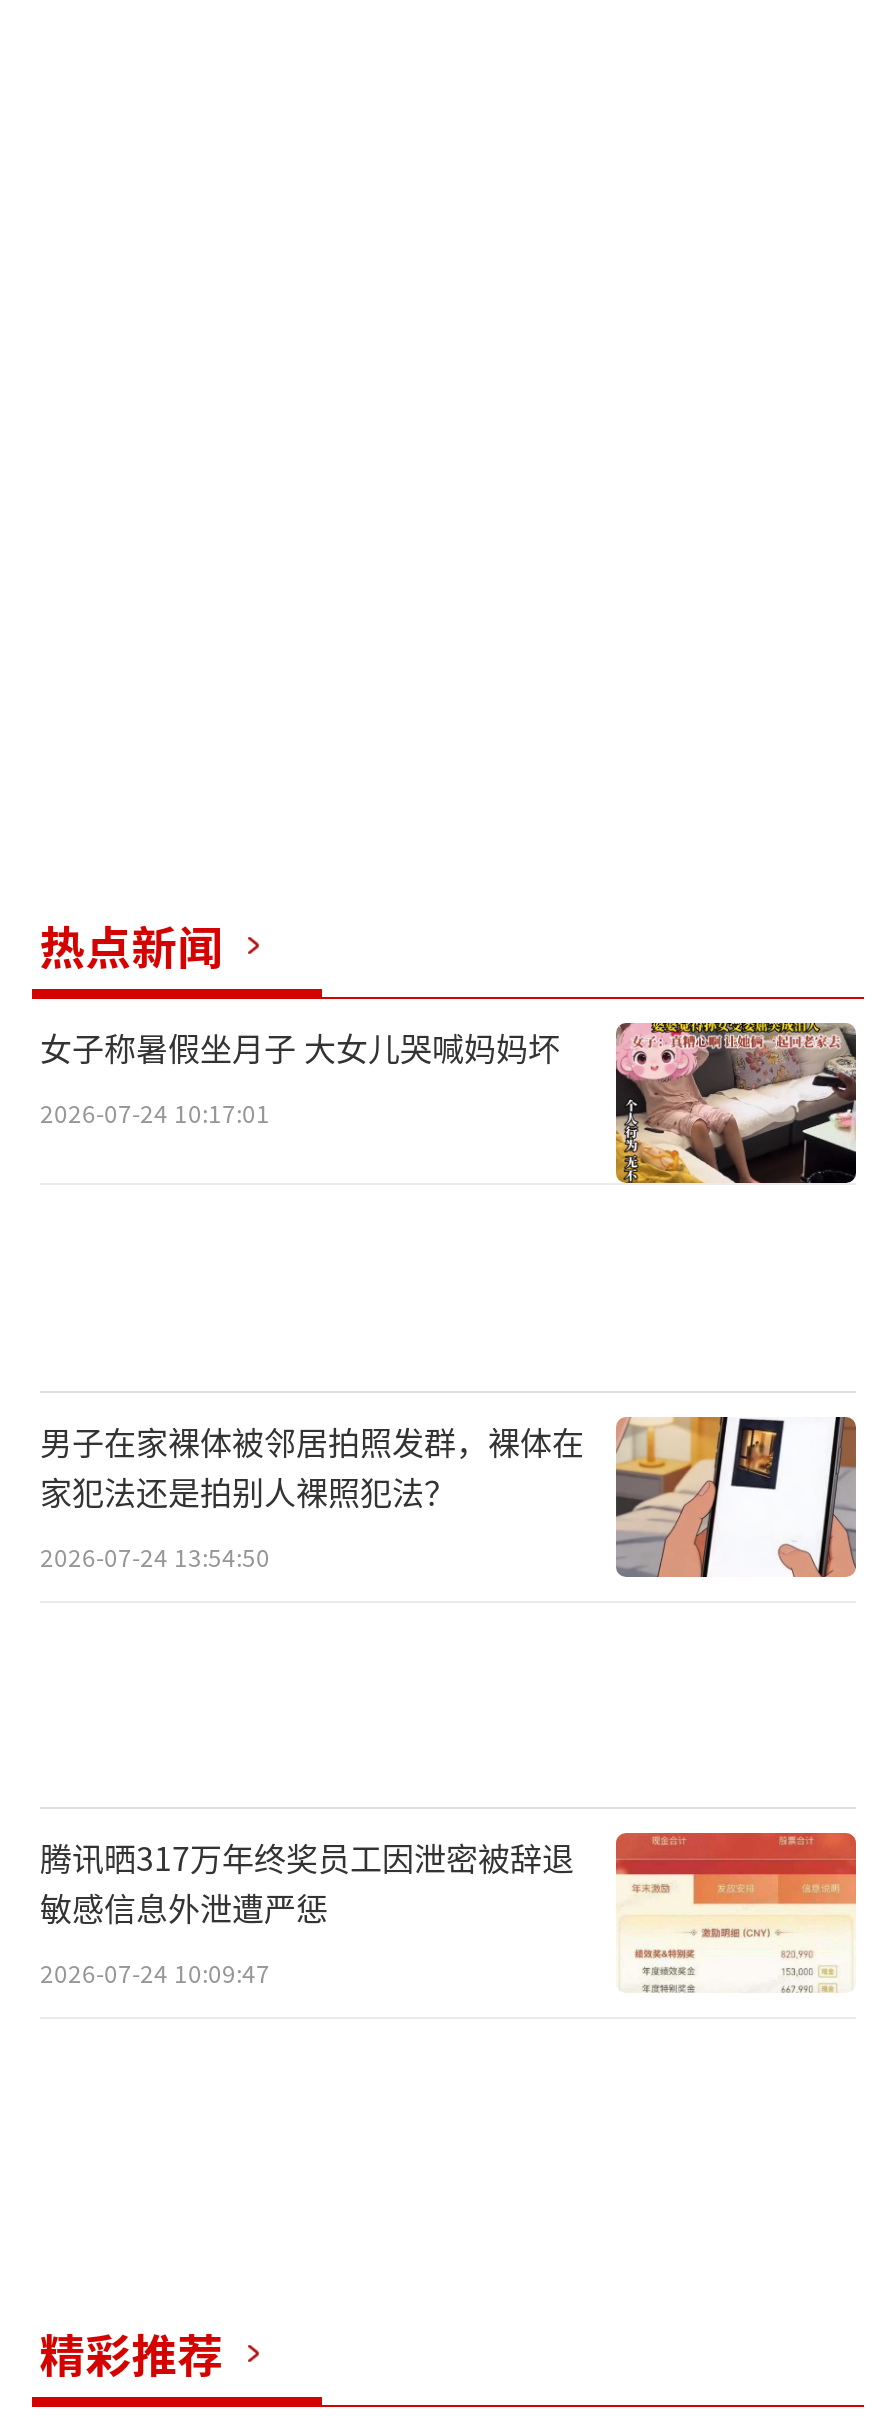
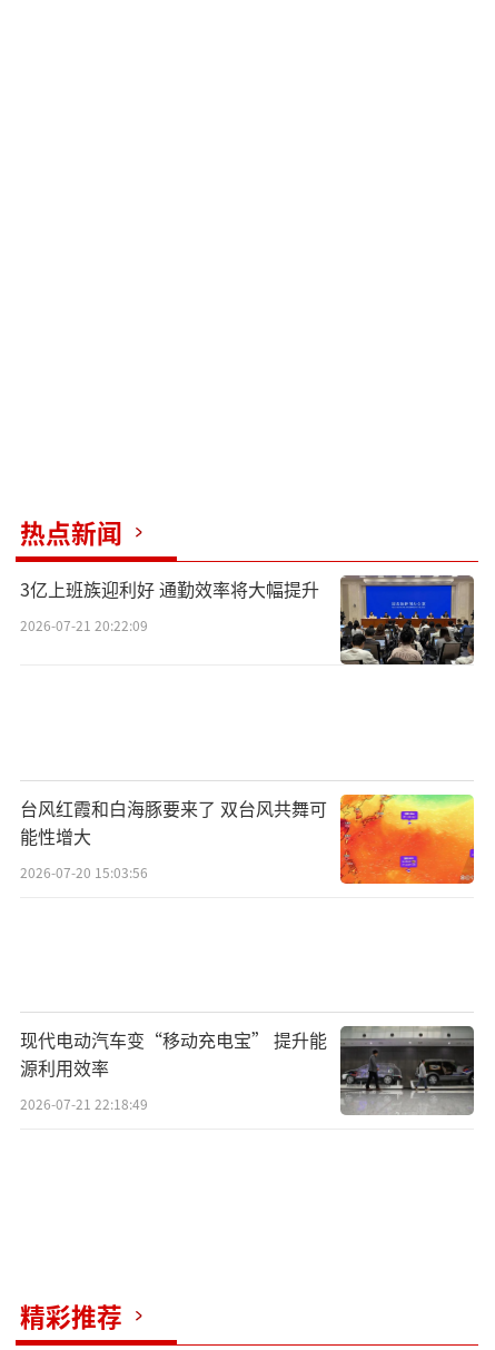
- [image]
- 女子称暑假坐月子 大女儿哭喊妈妈坏
+ [image]
+ 3亿上班族迎利好 通勤效率将大幅提升

- 2026-07-24 10:17:01
+ 2026-07-21 20:22:09

- [image]
- 男子在家裸体被邻居拍照发群，裸体在
- 家犯法还是拍别人裸照犯法？
+ [image]
+ 台风红霞和白海豚要来了 双台风共舞可
+ 能性增大

- 2026-07-24 13:54:50
+ 2026-07-20 15:03:56

- [image]
- 腾讯晒317万年终奖员工因泄密被辞退
- 敏感信息外泄遭严惩
+ [image]
+ 现代电动汽车变“移动充电宝” 提升能
+ 源利用效率

- 2026-07-24 10:09:47
+ 2026-07-21 22:18:49
